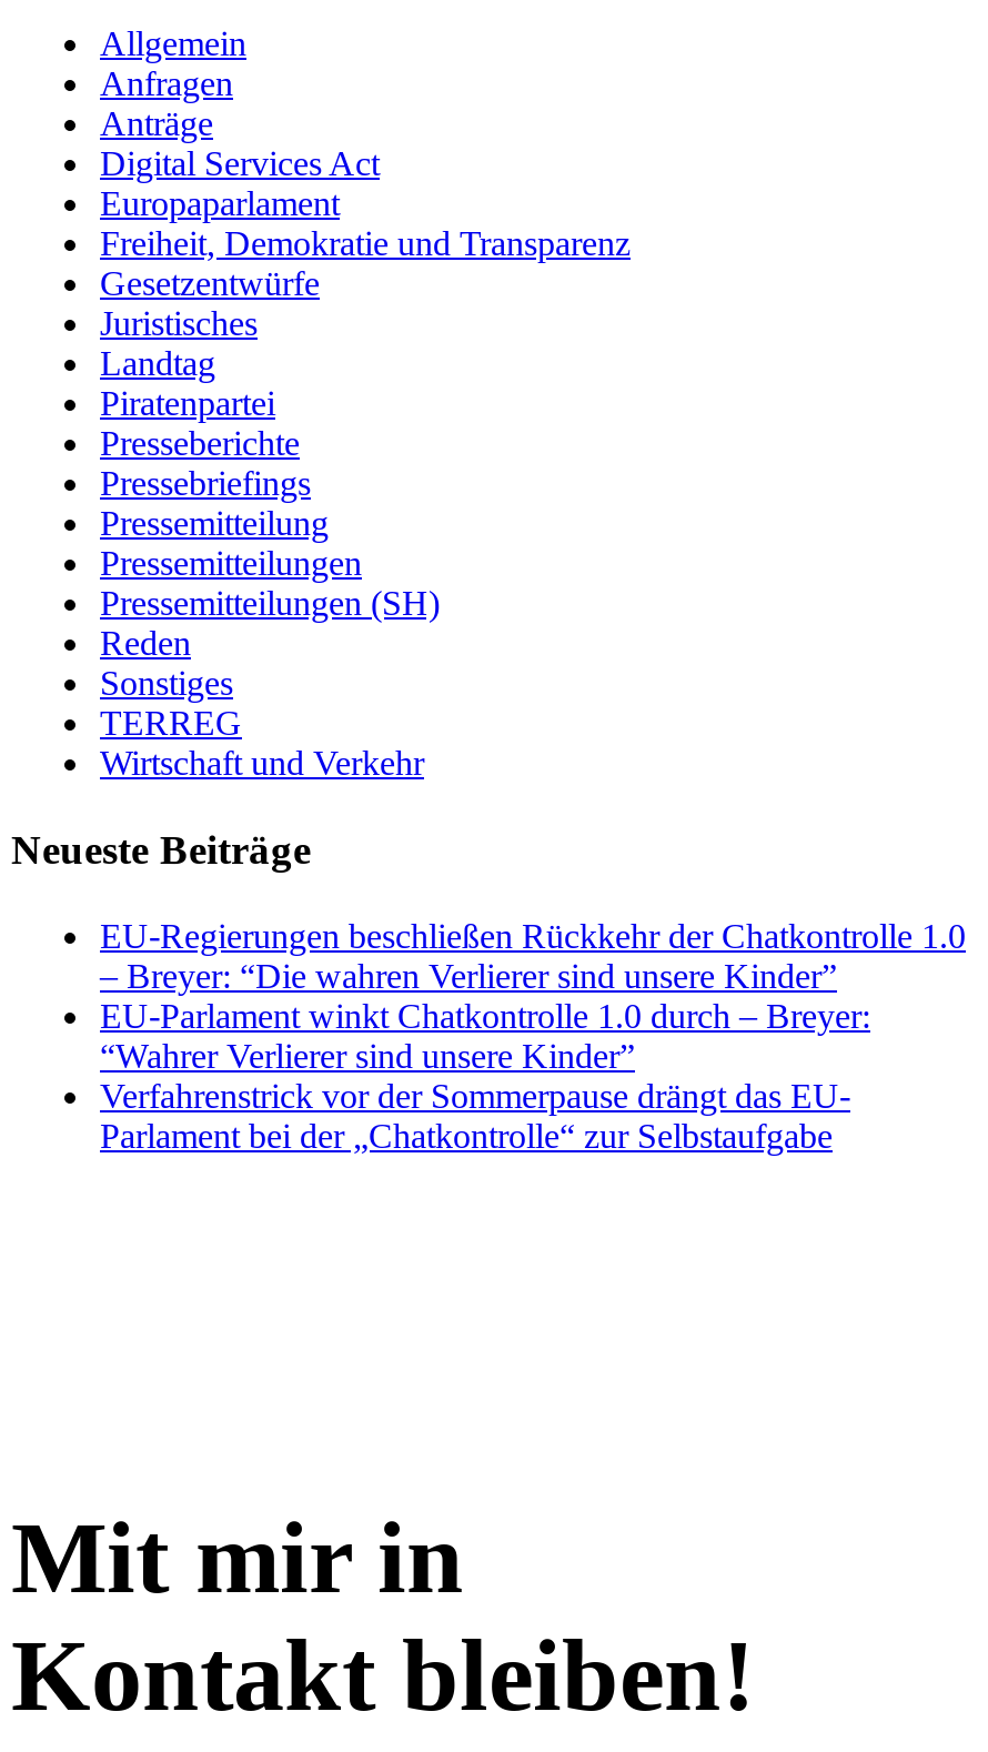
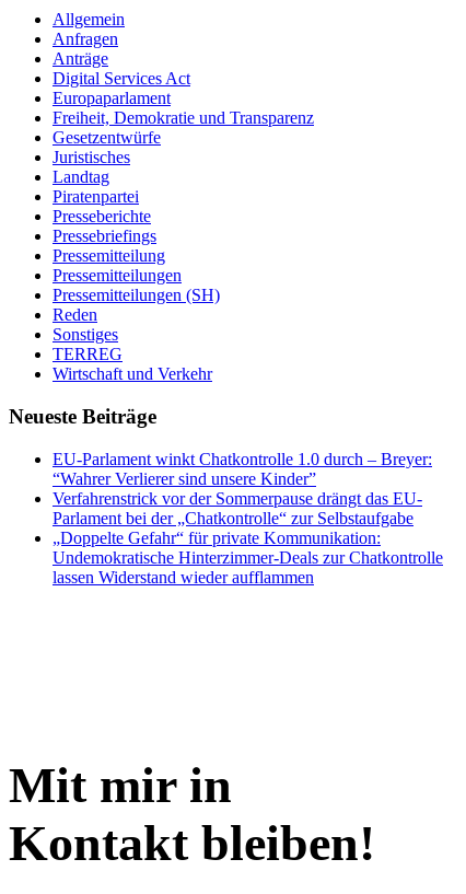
- EU-Regierungen beschließen Rückkehr der Chatkontrolle 1.0
- – Breyer: “Die wahren Verlierer sind unsere Kinder”

moved up: EU-Parlament winkt Chatkontrolle 1.0 durch – Breyer: | “Wahrer Verlierer sind unsere Kinder” | Verfahrenstrick vor der Sommerpause drängt das EU- | Parlament bei der „Chatkontrolle“ zur Selbstaufgabe

+ „Doppelte Gefahr“ für private Kommunikation:
+ Undemokratische Hinterzimmer-Deals zur Chatkontrolle
+ lassen Widerstand wieder aufflammen
